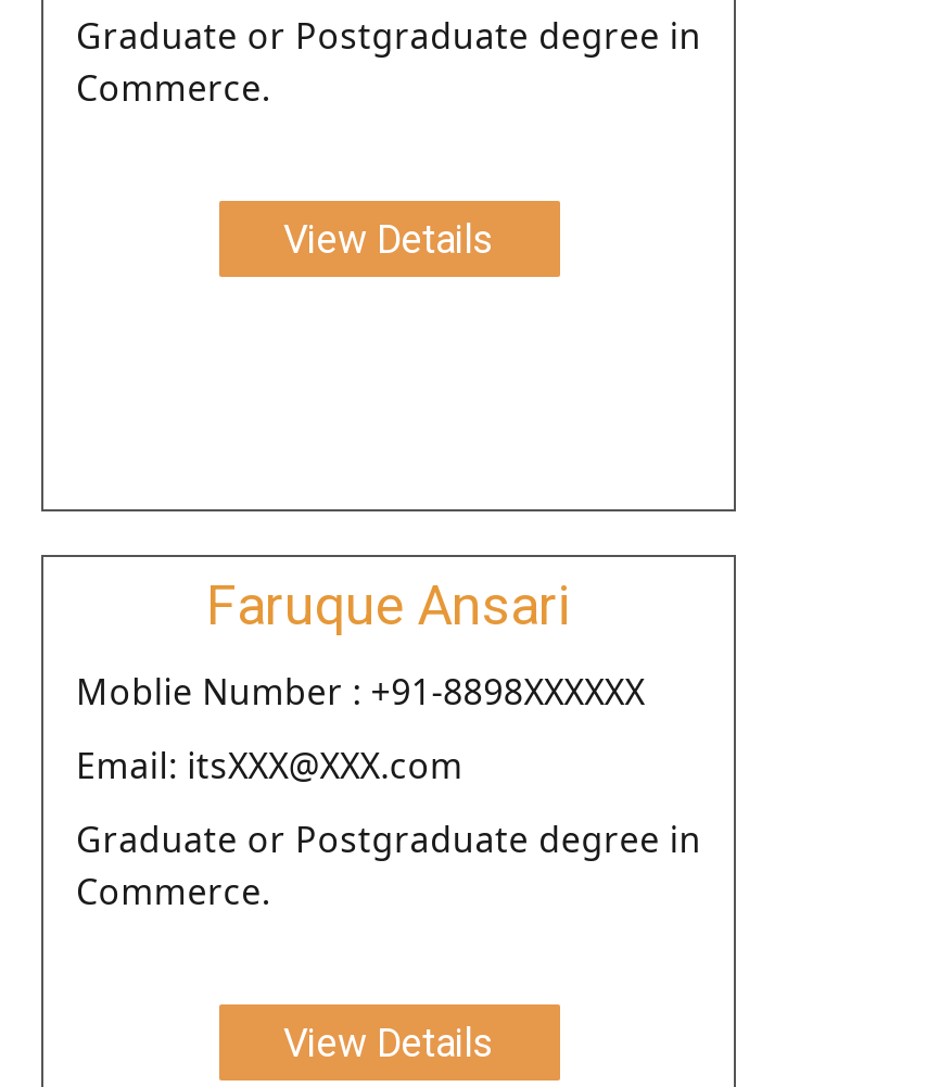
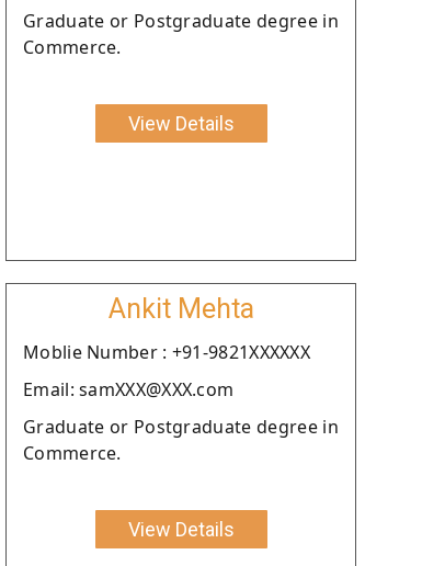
- Faruque Ansari
+ Ankit Mehta

- Moblie Number : +91-8898XXXXXX
+ Moblie Number : +91-9821XXXXXX

- Email: itsXXX@XXX.com
+ Email: samXXX@XXX.com
